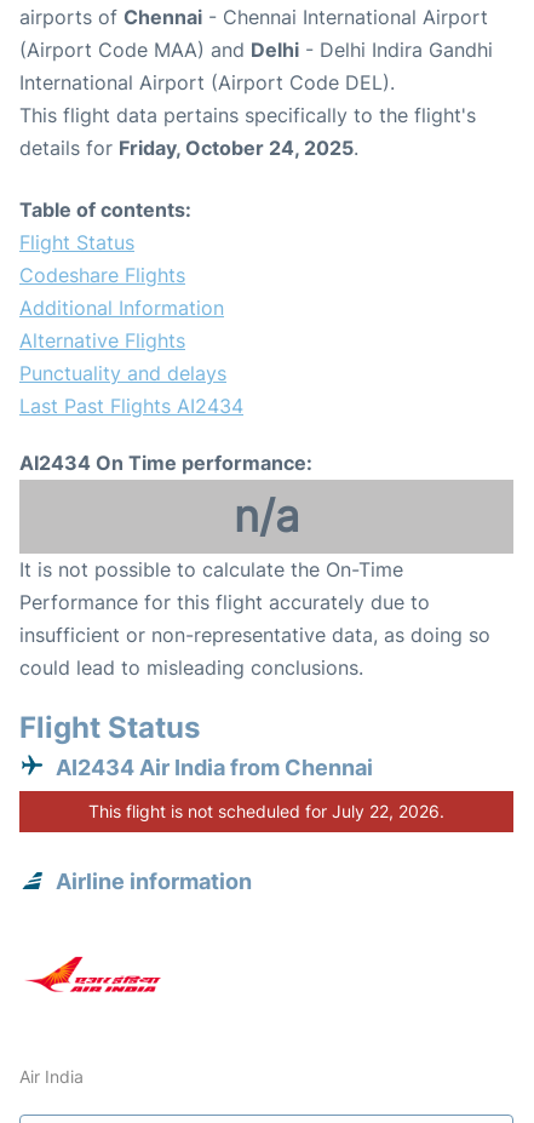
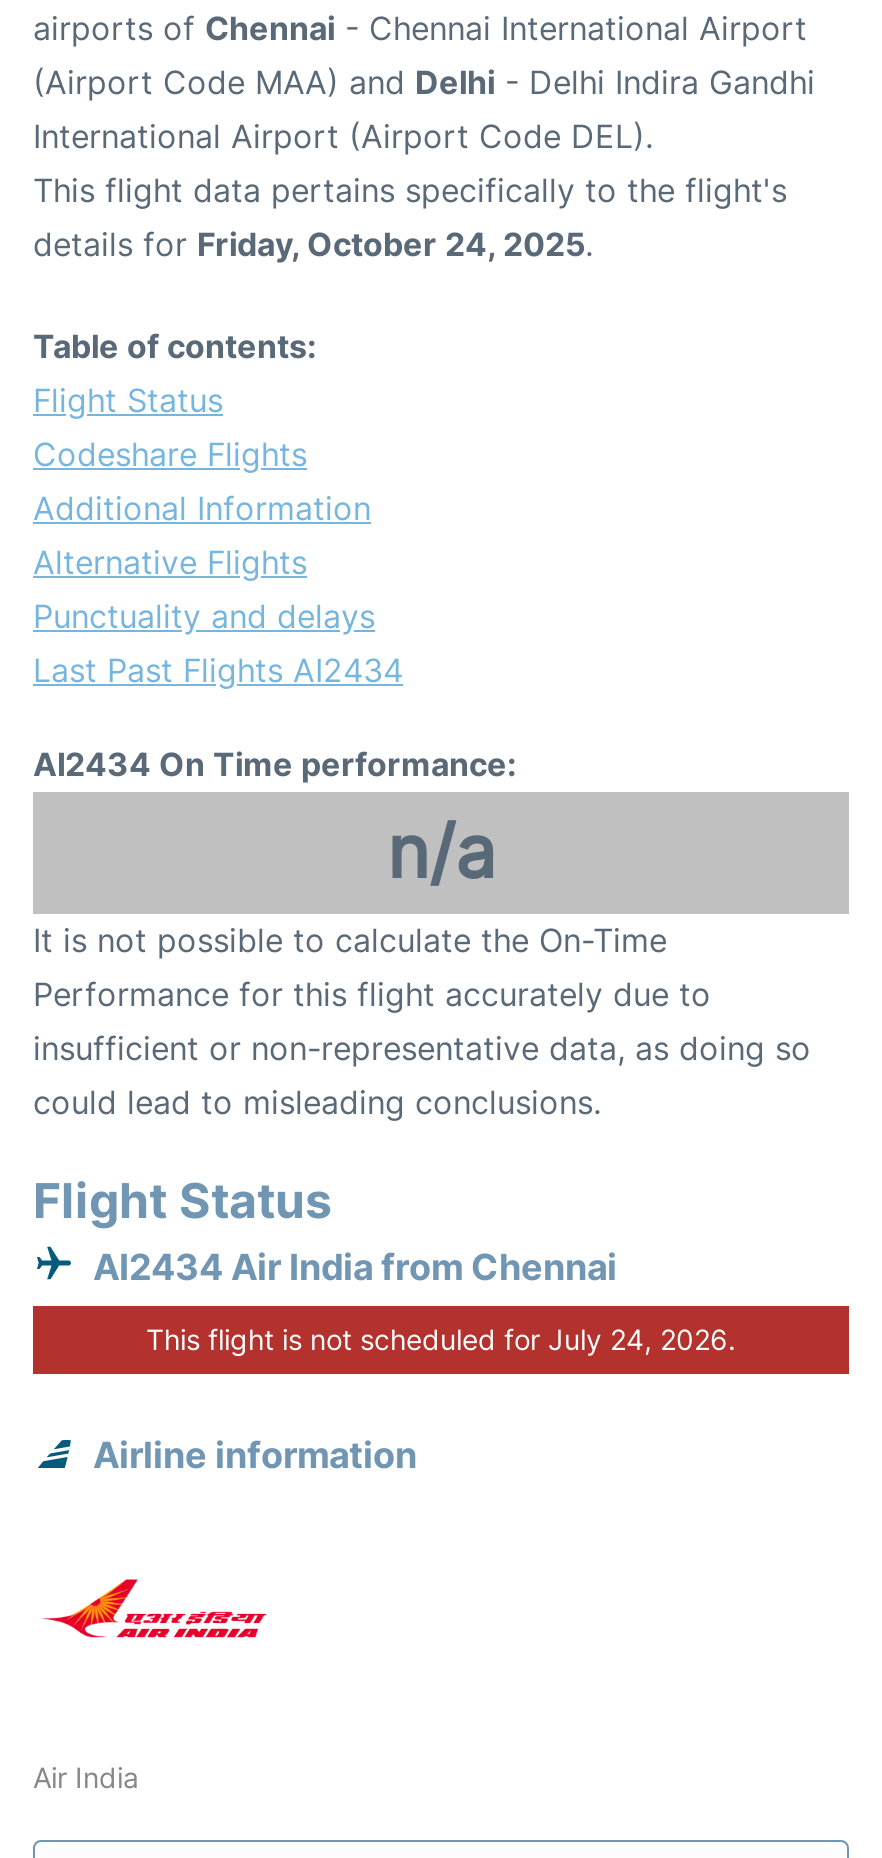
- This flight is not scheduled for July 22, 2026.
+ This flight is not scheduled for July 24, 2026.
